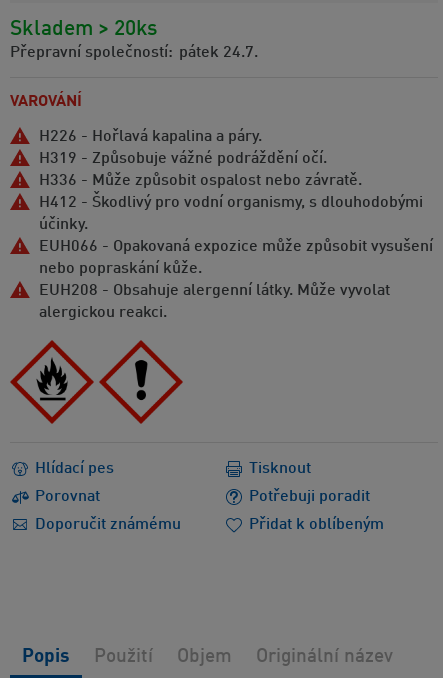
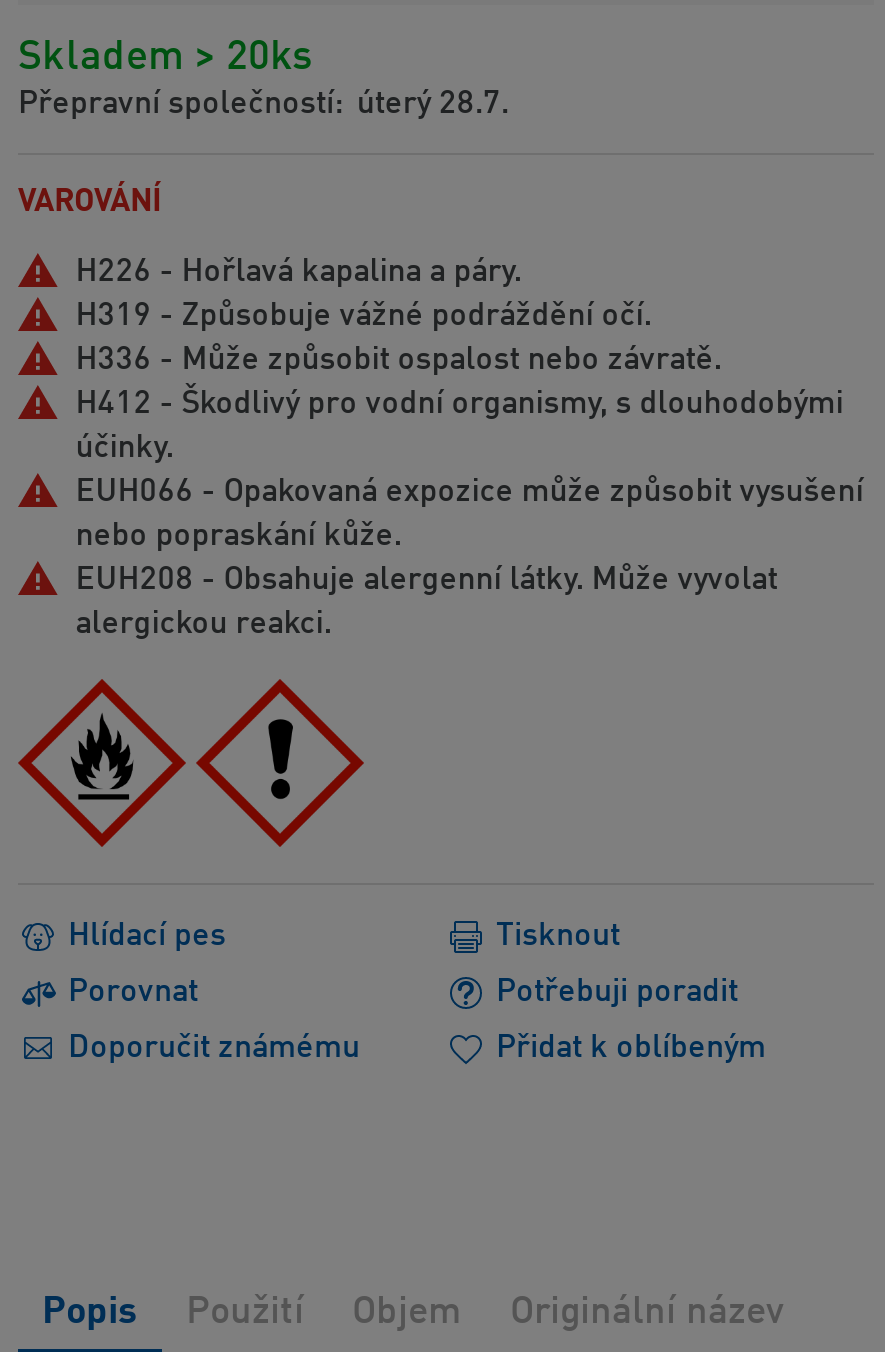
- Přepravní společností: pátek 24.7.
+ Přepravní společností: úterý 28.7.
